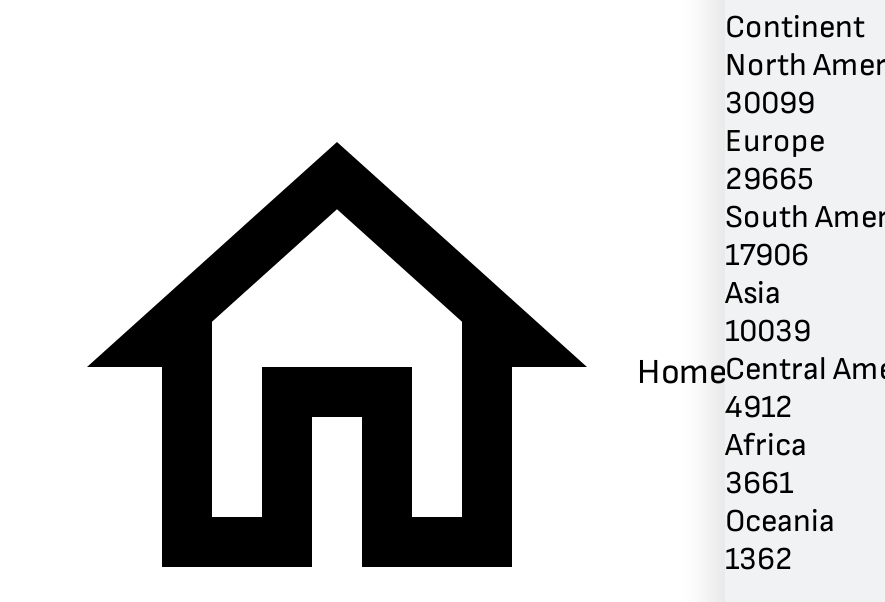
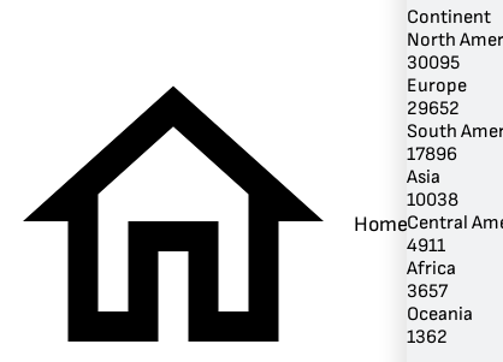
- 30099
+ 30095

- 29665
+ 29652

- 17906
+ 17896

- 10039
+ 10038

- 4912
+ 4911

- 3661
+ 3657
